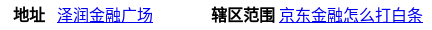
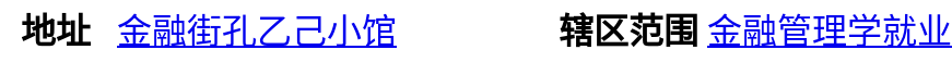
- 泽润金融广场
+ 金融街孔乙己小馆

- 辖区范围 京东金融怎么打白条
+ 辖区范围 金融管理学就业
